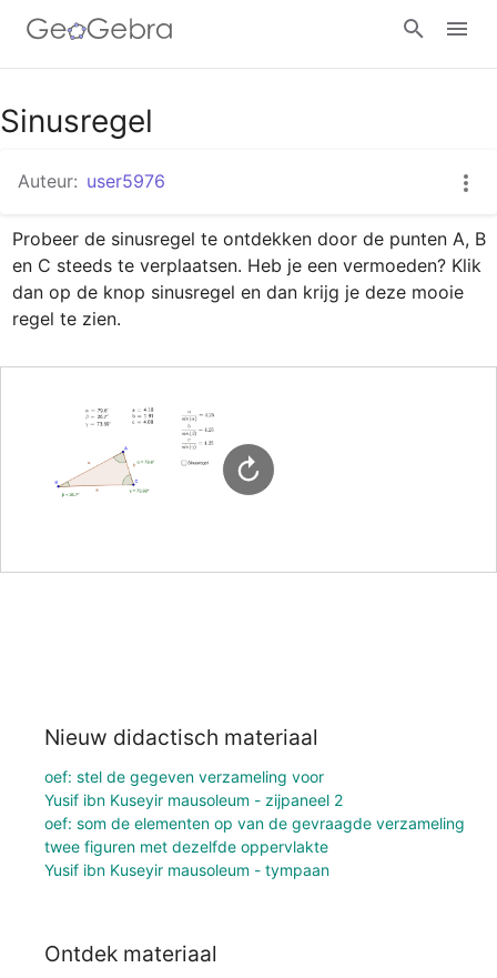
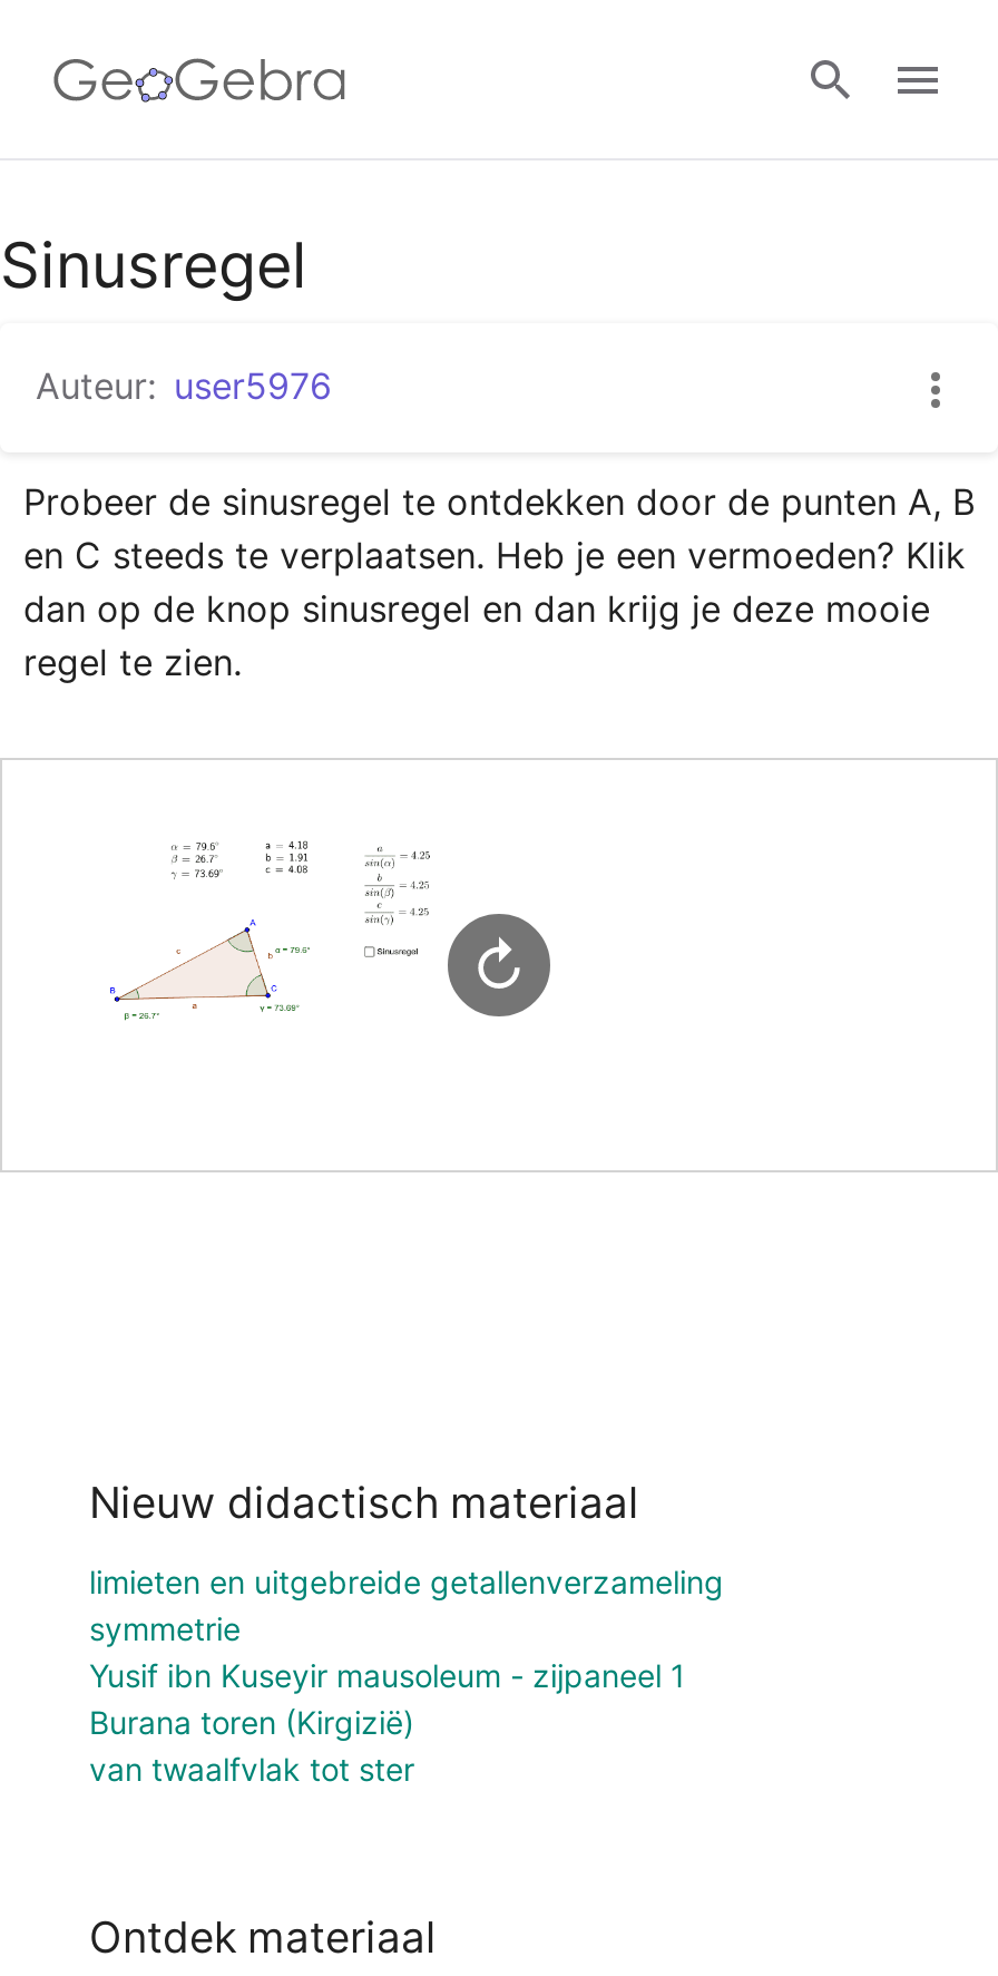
- oef: stel de gegeven verzameling voor
- Yusif ibn Kuseyir mausoleum - zijpaneel 2
- oef: som de elementen op van de gevraagde verzameling
- twee figuren met dezelfde oppervlakte
- Yusif ibn Kuseyir mausoleum - tympaan
+ limieten en uitgebreide getallenverzameling
+ symmetrie
+ Yusif ibn Kuseyir mausoleum - zijpaneel 1
+ Burana toren (Kirgizië)
+ van twaalfvlak tot ster
